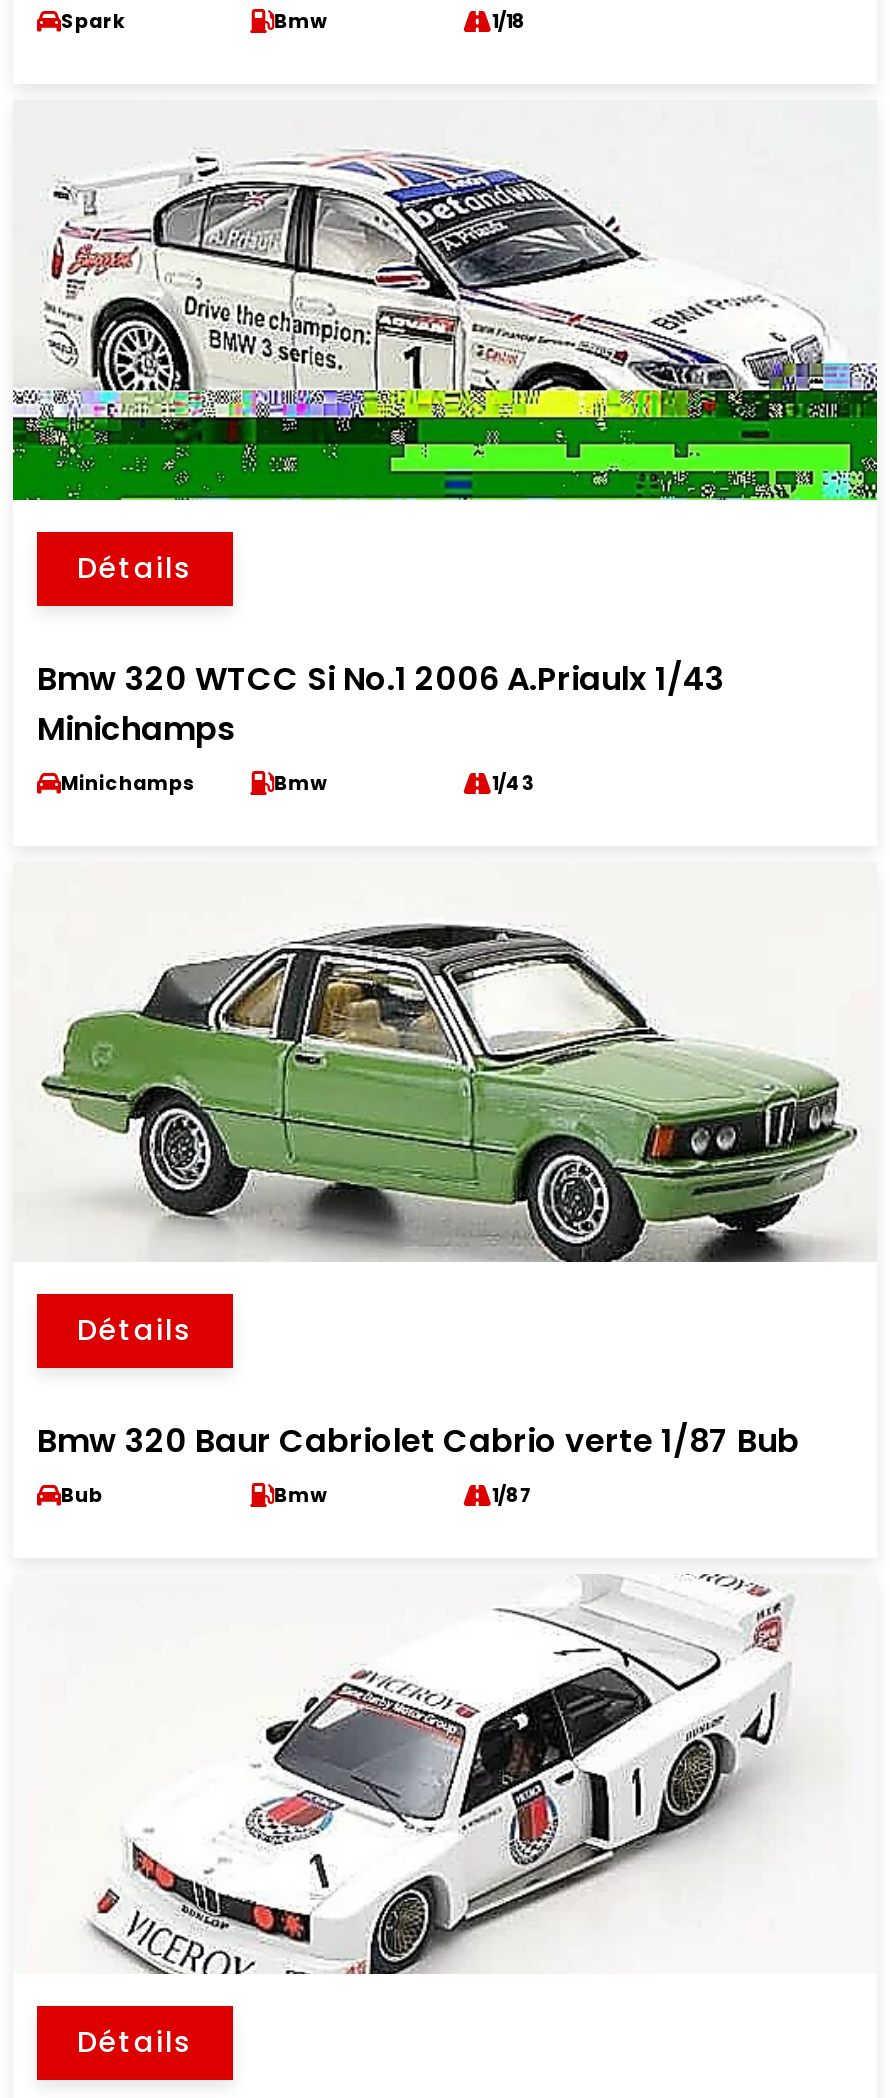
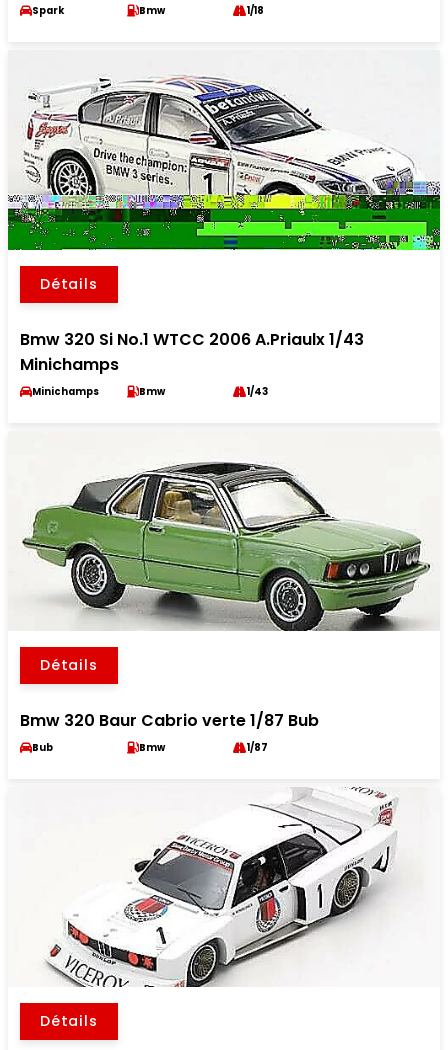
- Bmw 320 WTCC Si No.1 2006 A.Priaulx 1/43
+ Bmw 320 Si No.1 WTCC 2006 A.Priaulx 1/43

- Bmw 320 Baur Cabriolet Cabrio verte 1/87 Bub
+ Bmw 320 Baur Cabrio verte 1/87 Bub
